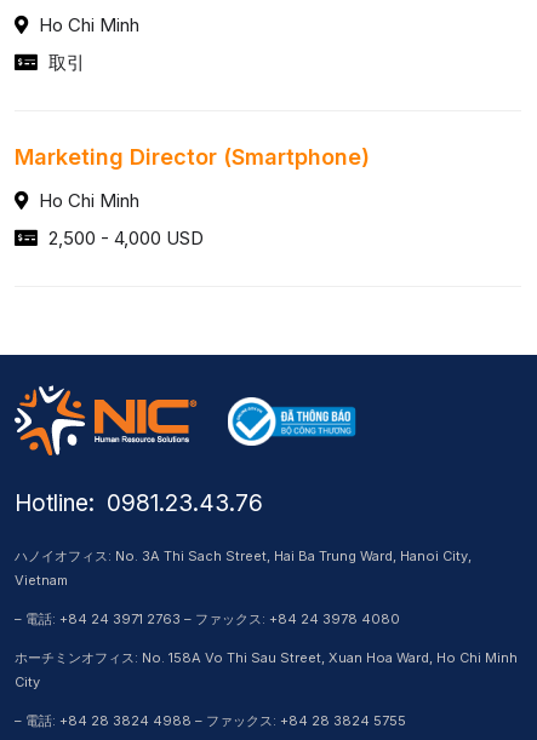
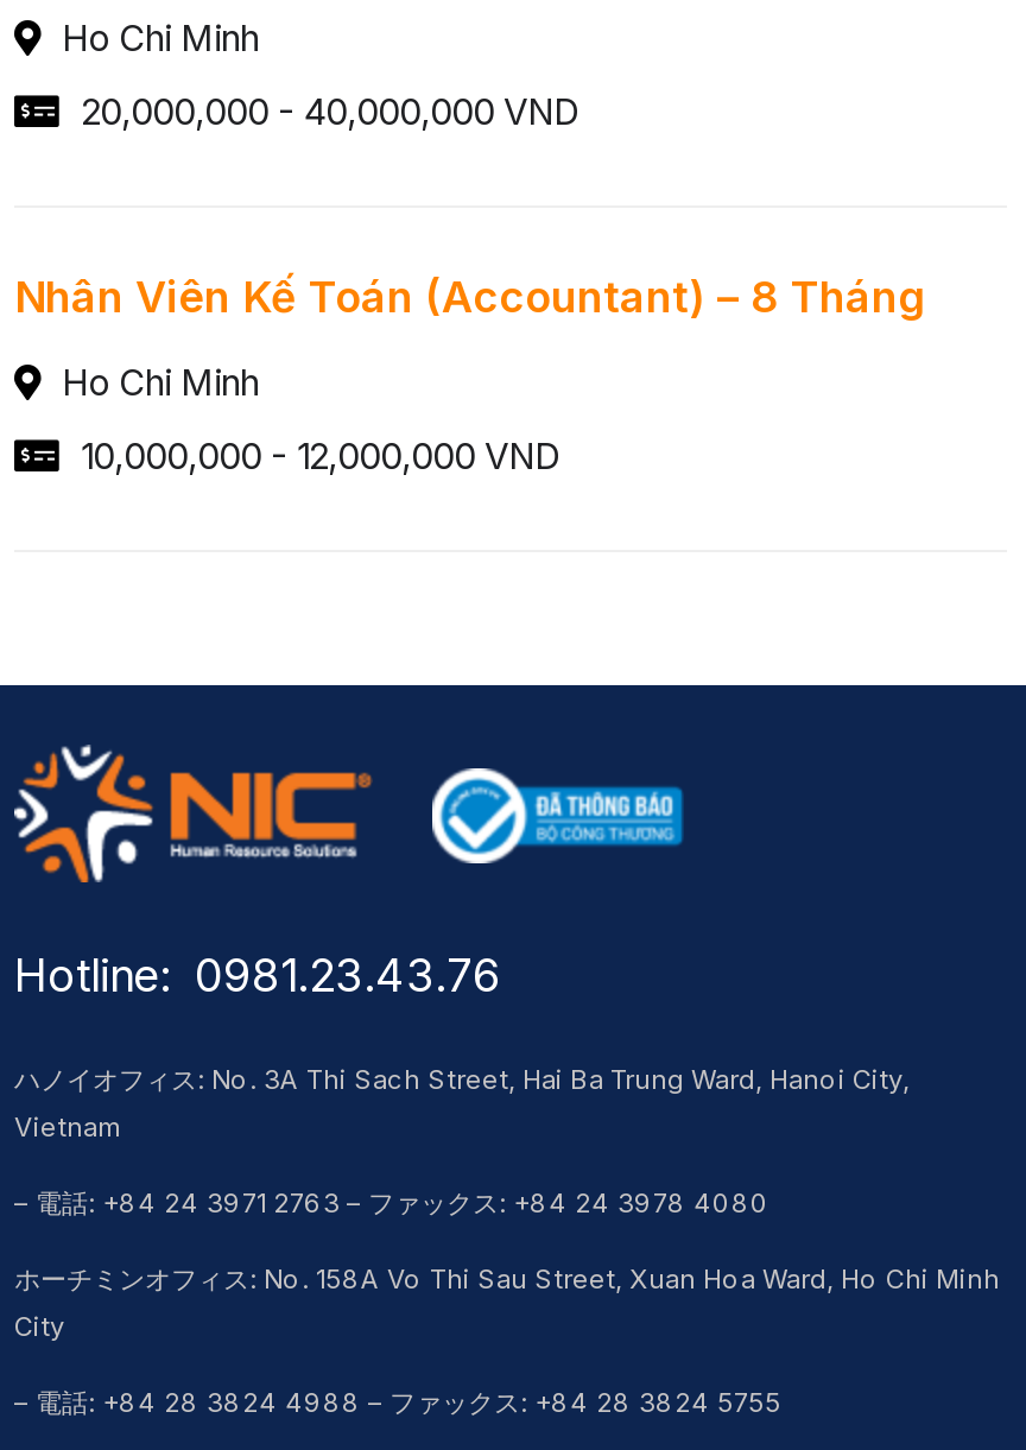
- 取引
+ 20,000,000 - 40,000,000 VND

- Marketing Director (Smartphone)
+ Nhân Viên Kế Toán (Accountant) – 8 Tháng

- 2,500 - 4,000 USD
+ 10,000,000 - 12,000,000 VND
